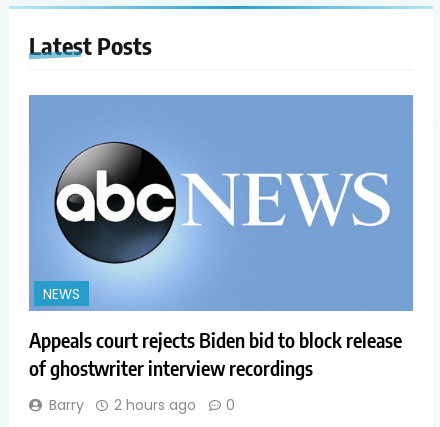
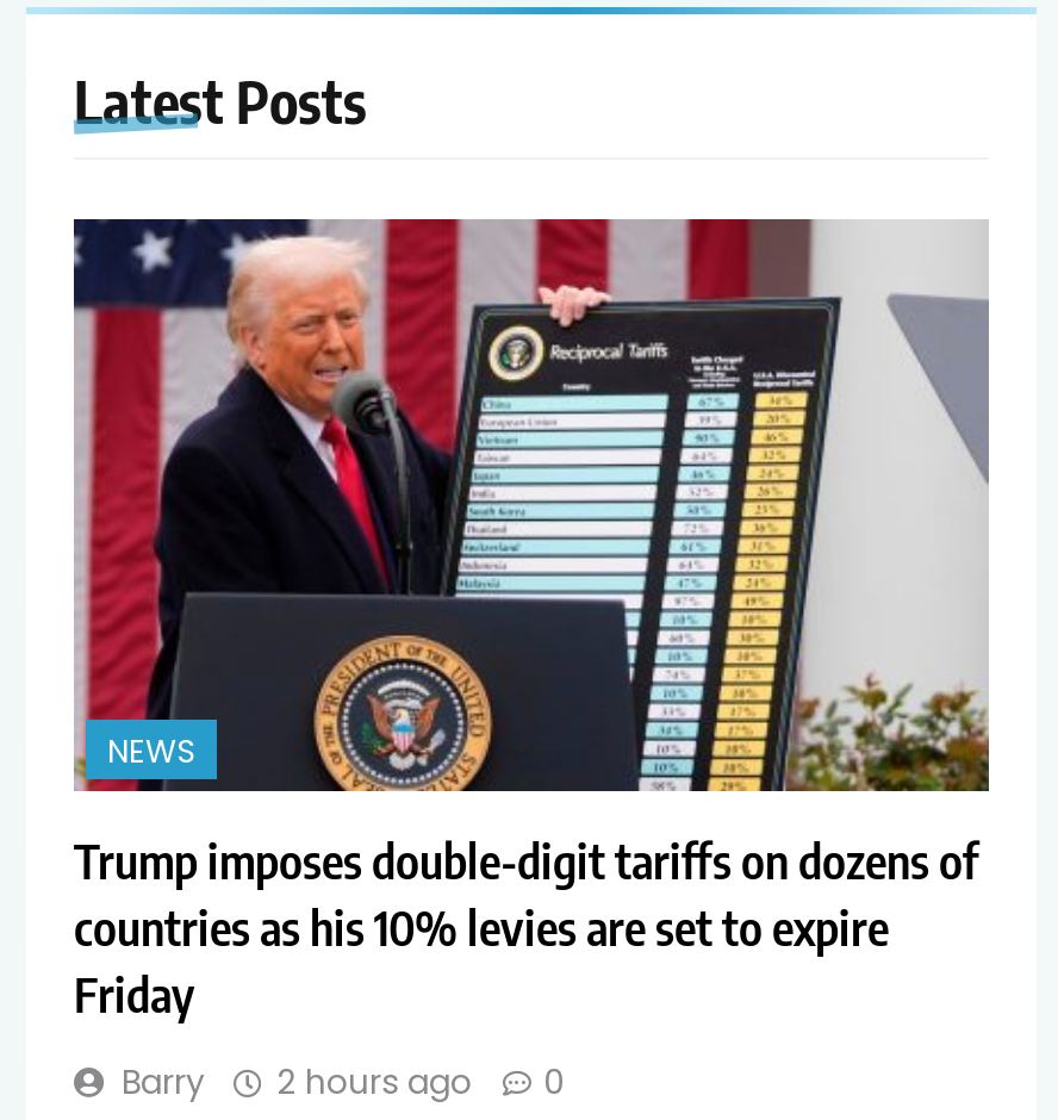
- [image]
- Appeals court rejects Biden bid to block release
- of ghostwriter interview recordings
+ [image]
+ Trump imposes double-digit tariffs on dozens of
+ countries as his 10% levies are set to expire
+ Friday
